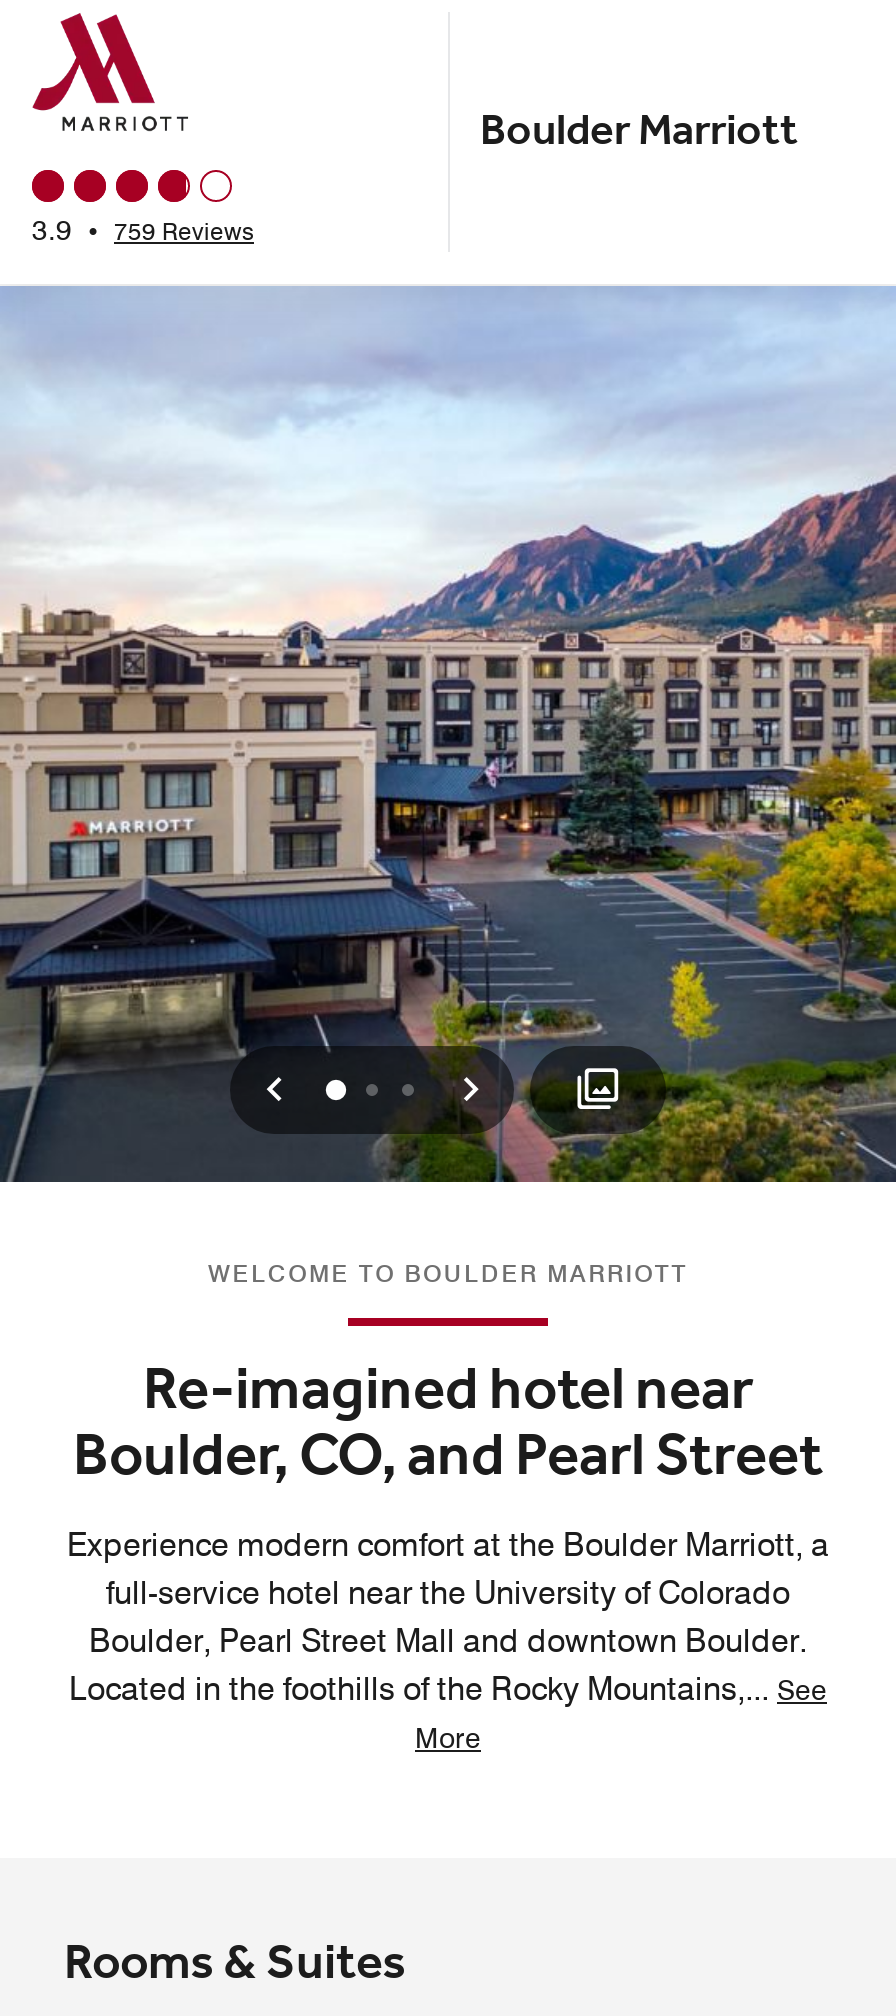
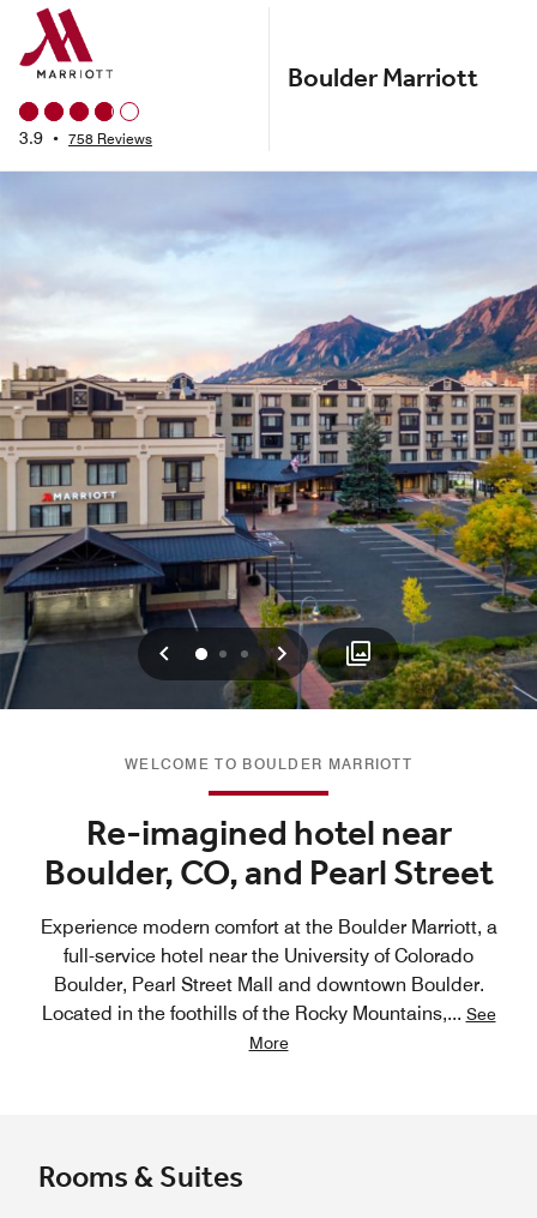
- 3.9 • 759 Reviews
+ 3.9 • 758 Reviews
